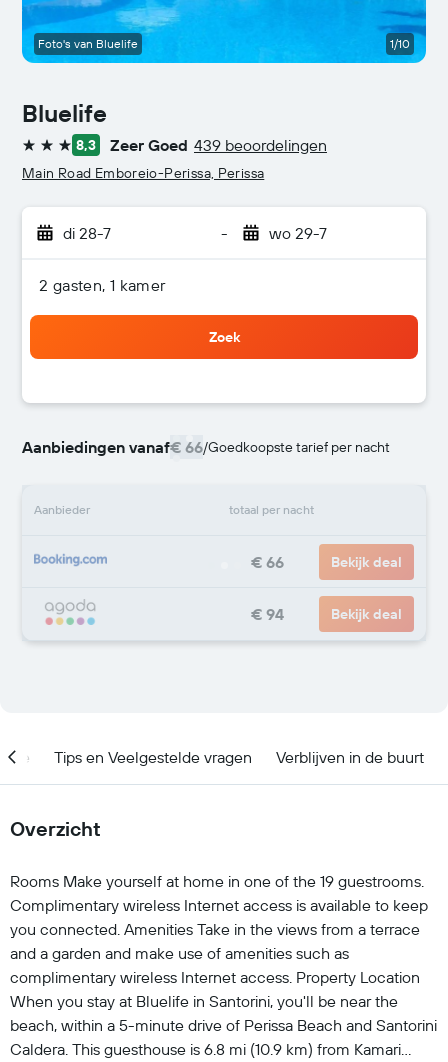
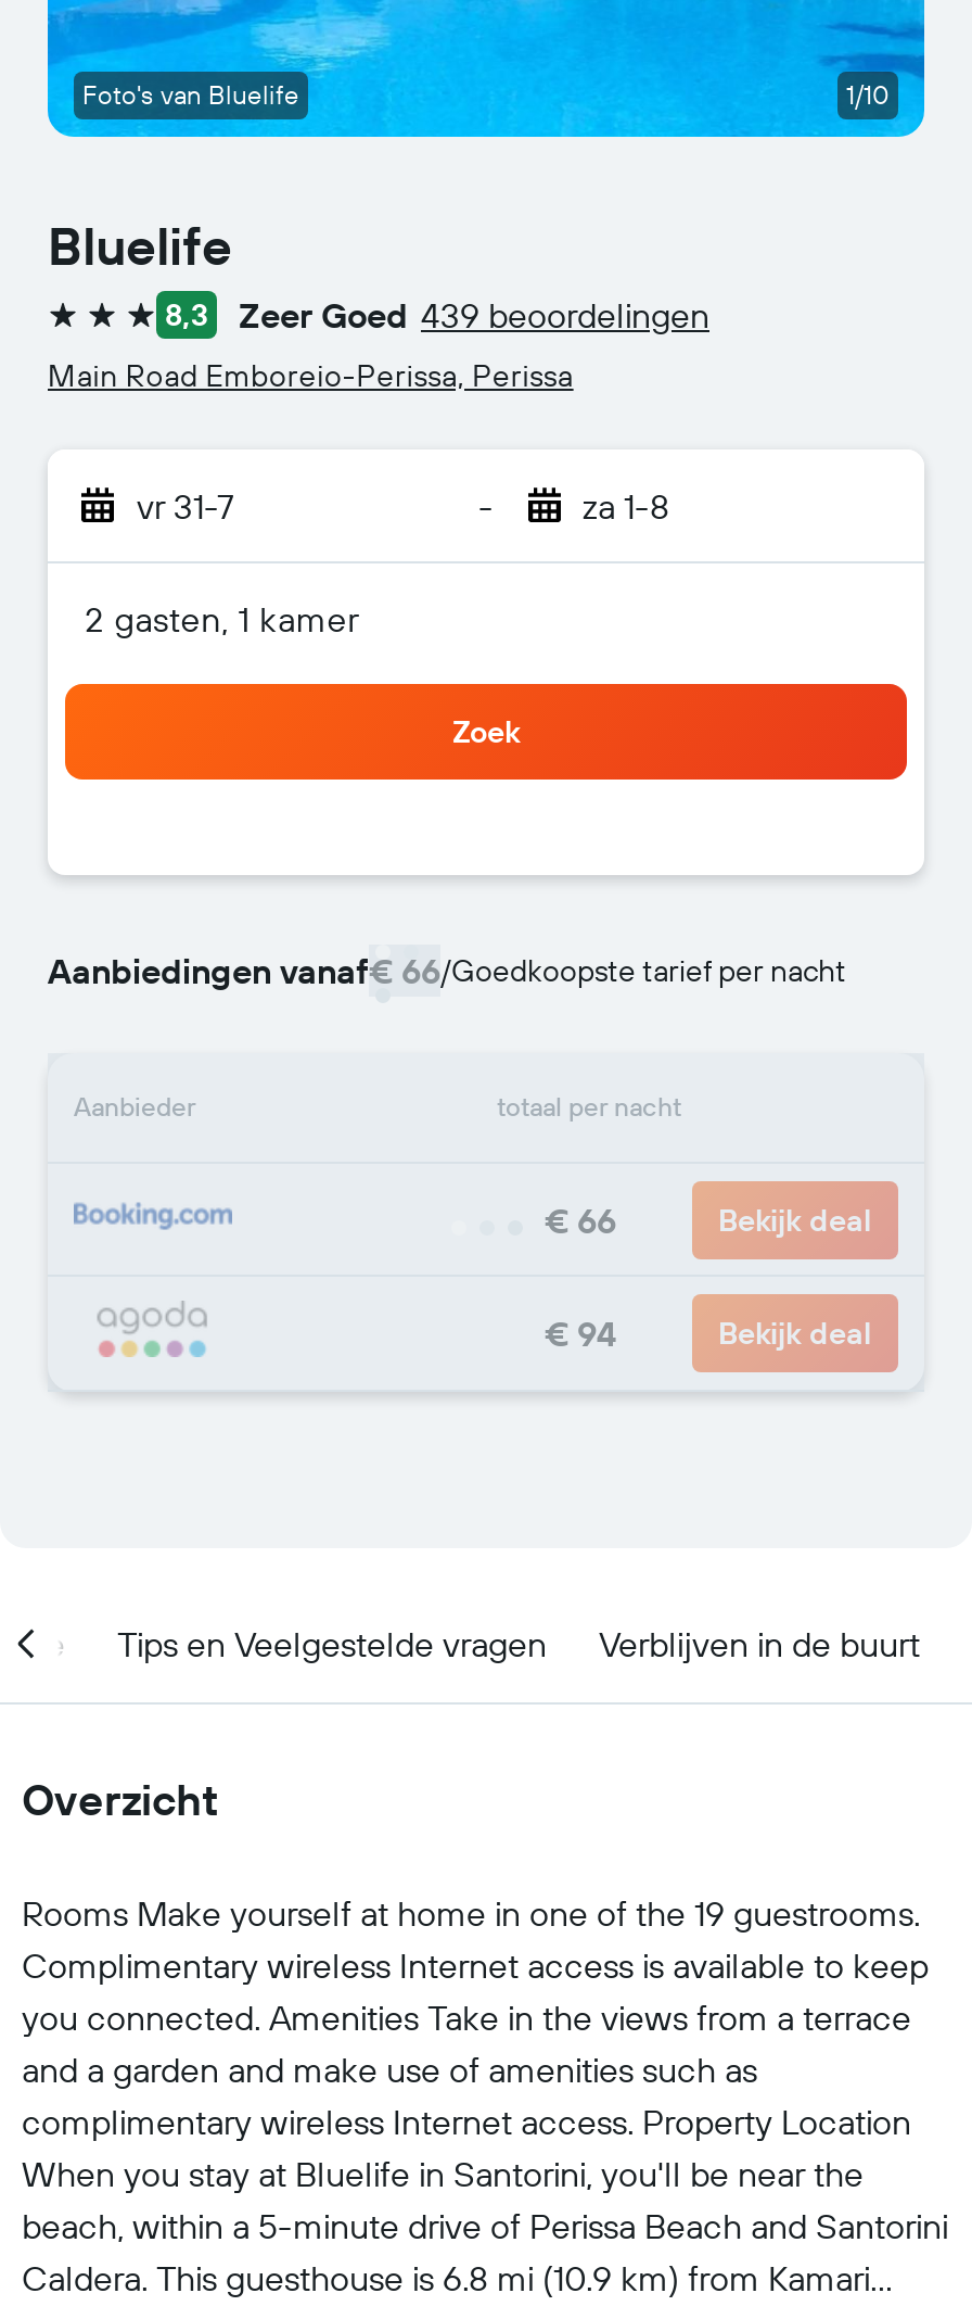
- di 28-7
+ vr 31-7

- wo 29-7
+ za 1-8
